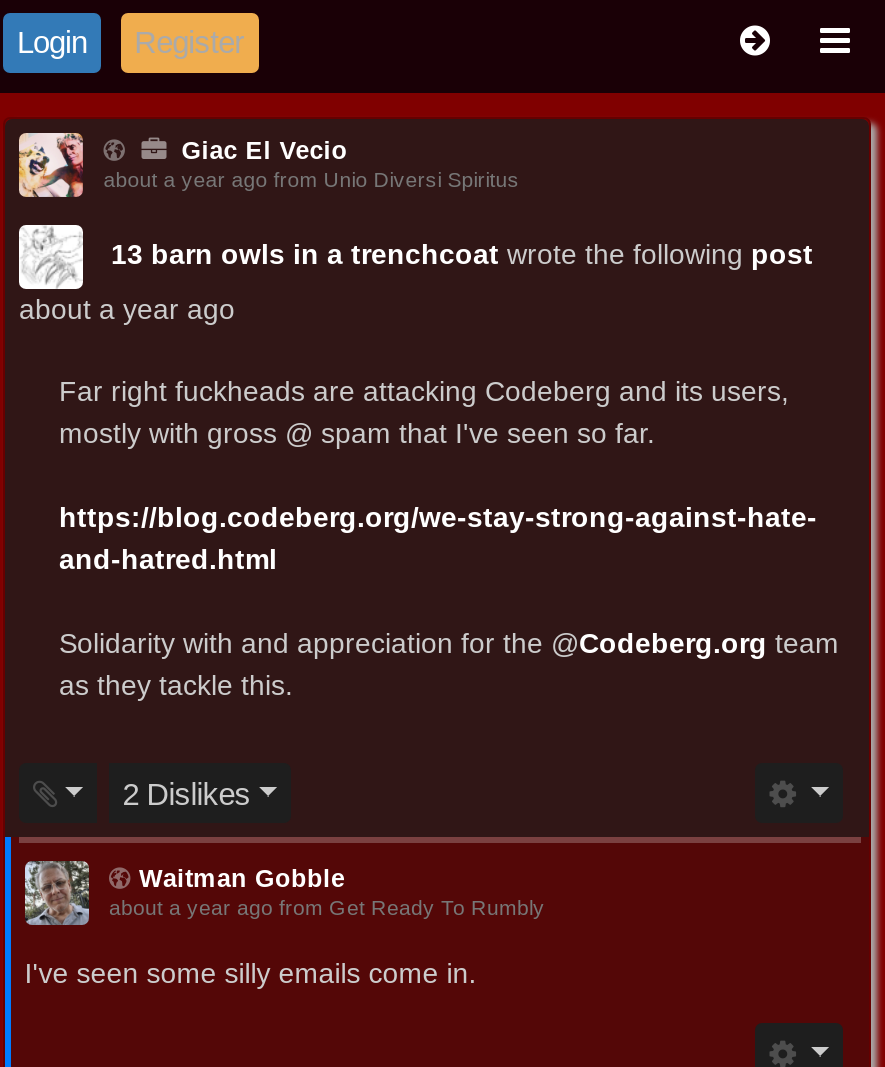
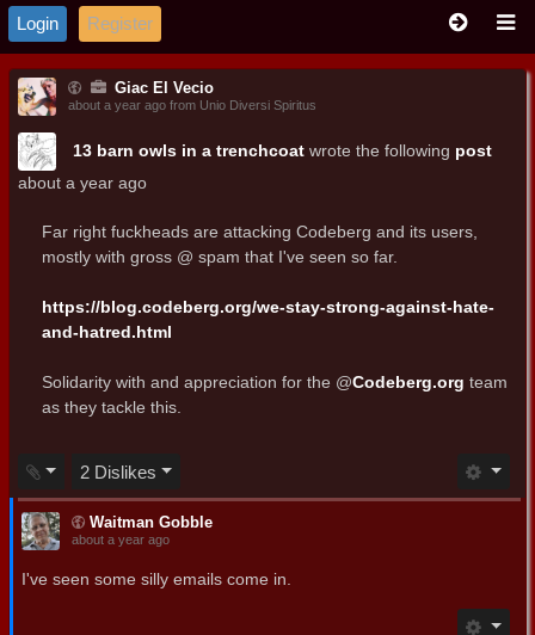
- about a year ago from Get Ready To Rumbly
+ about a year ago
